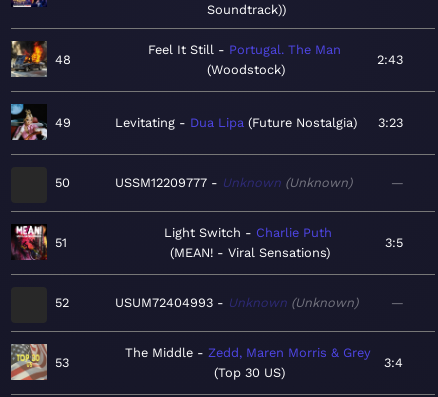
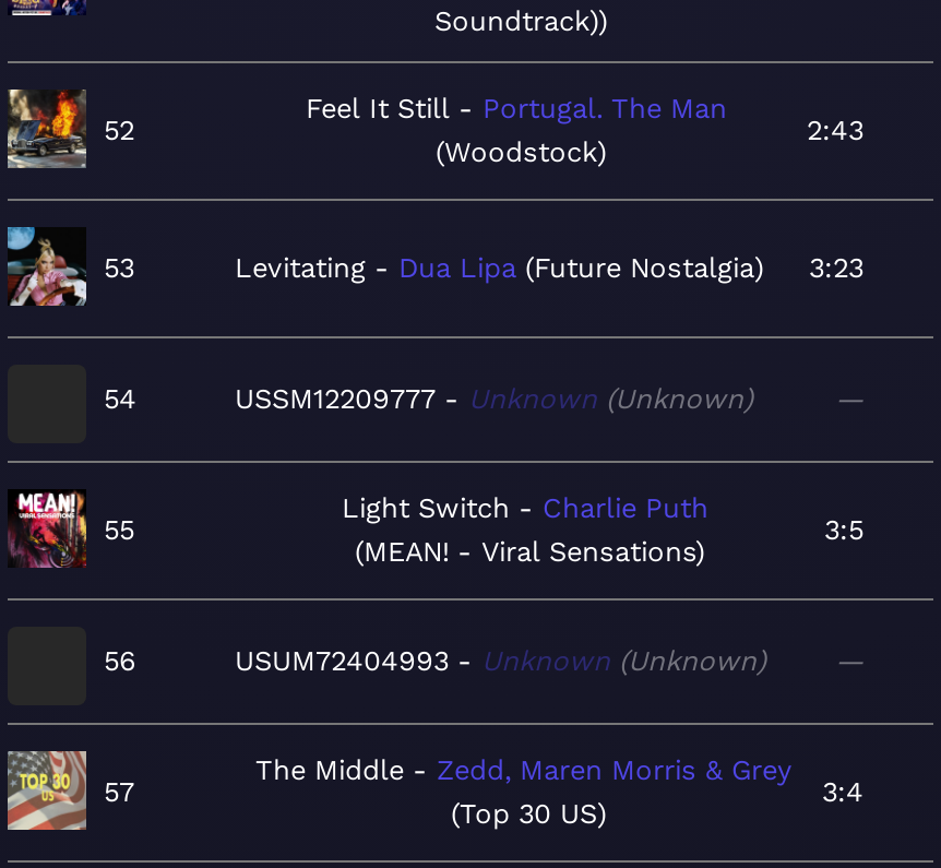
- 48
+ 52

- 49
+ 53

- 50
+ 54

- 51
+ 55

- 52
+ 56

- 53
+ 57
